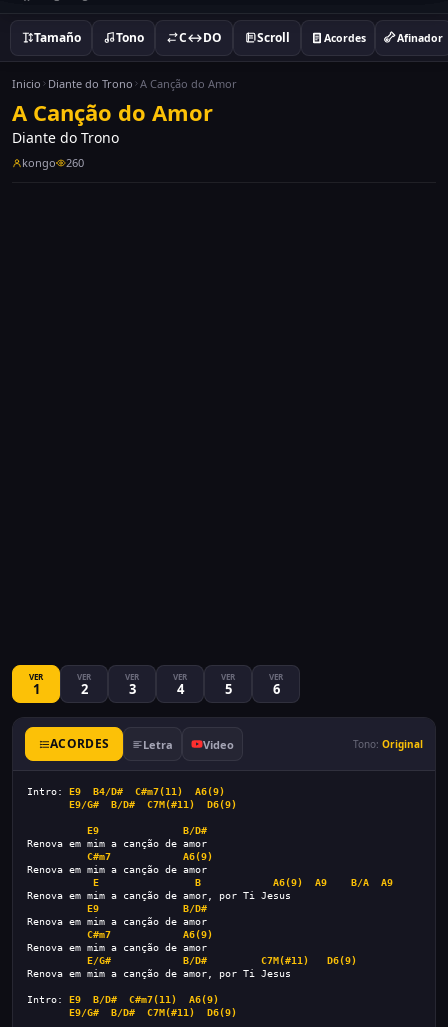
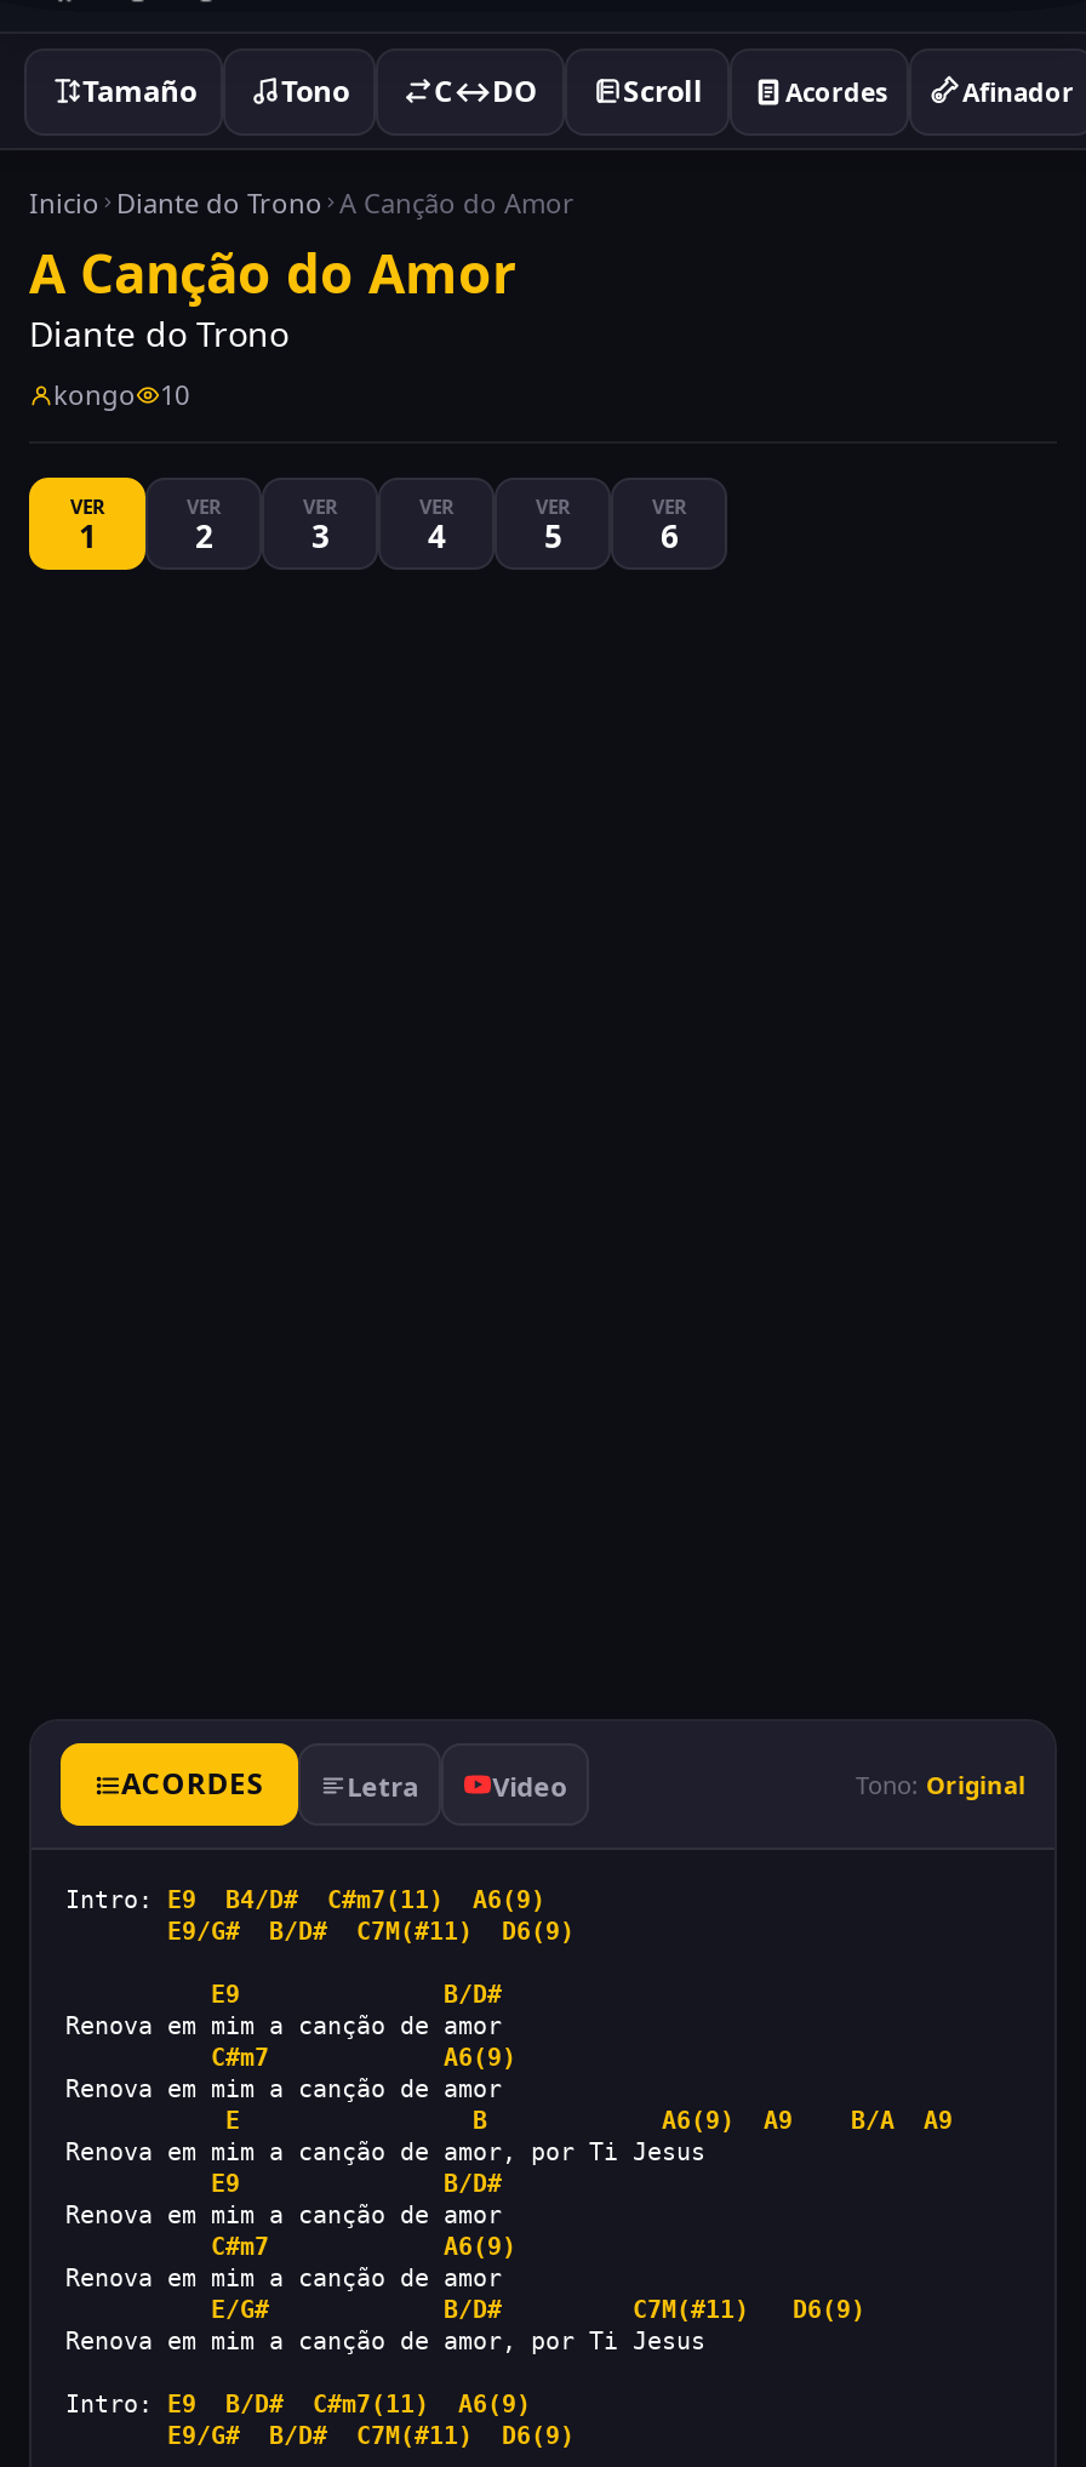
- kongo 260
+ kongo 10

moved up: VER | VER | 2 | ... | VER | 6
